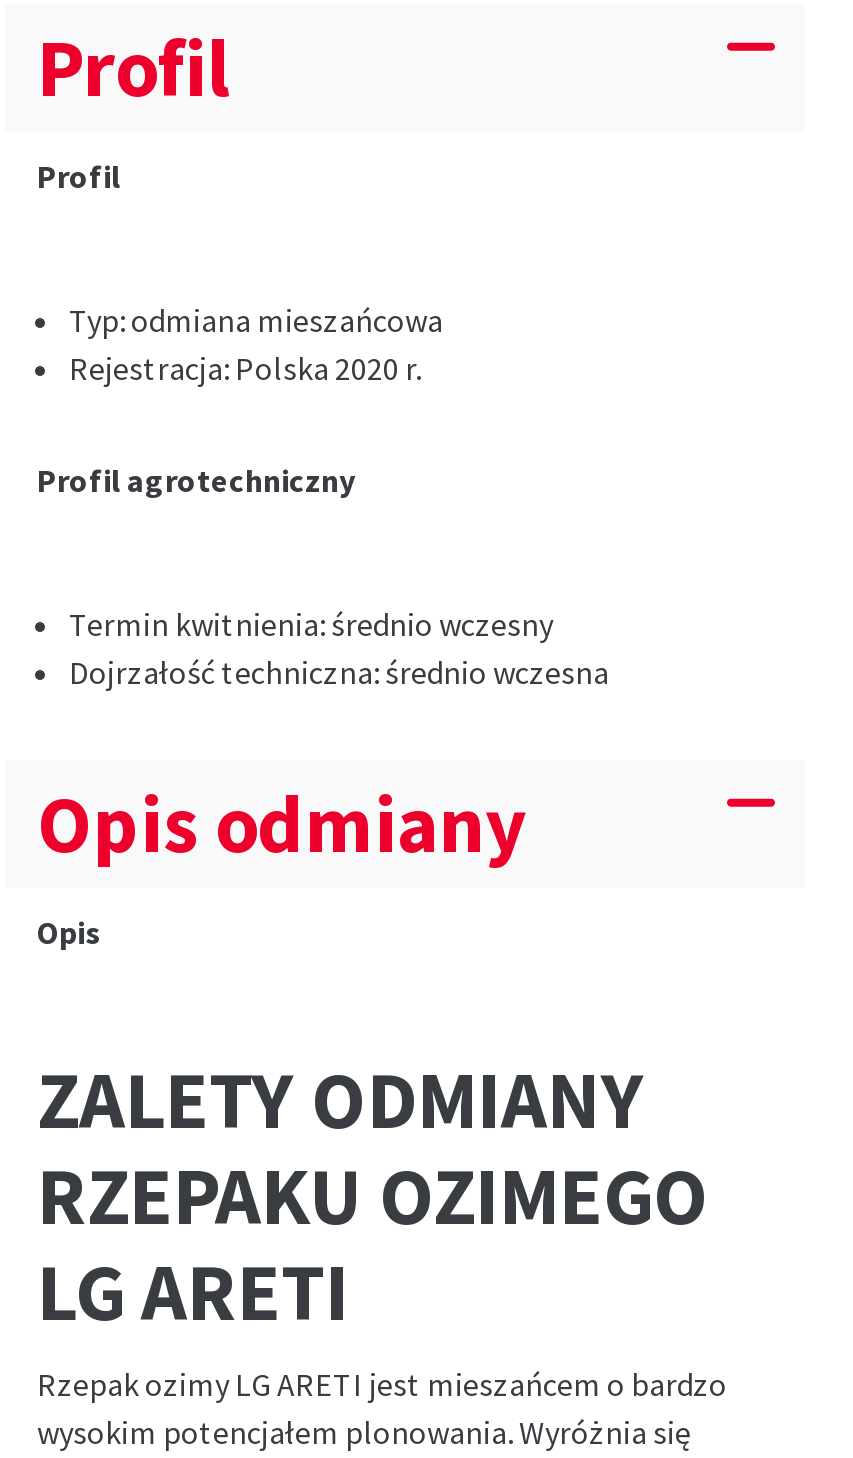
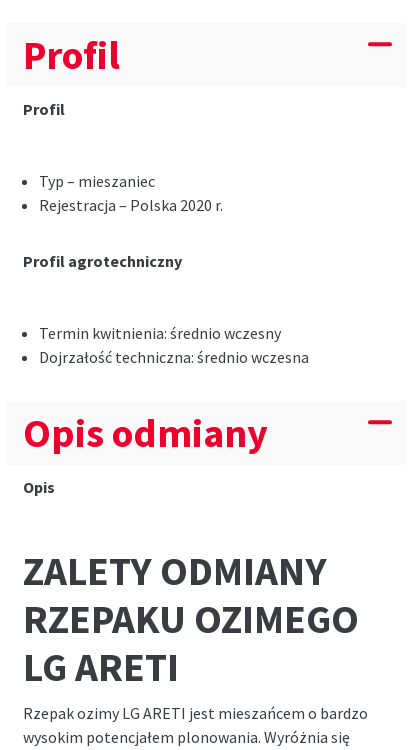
- Typ: odmiana mieszańcowa
- Rejestracja: Polska 2020 r.
+ Typ – mieszaniec
+ Rejestracja – Polska 2020 r.
